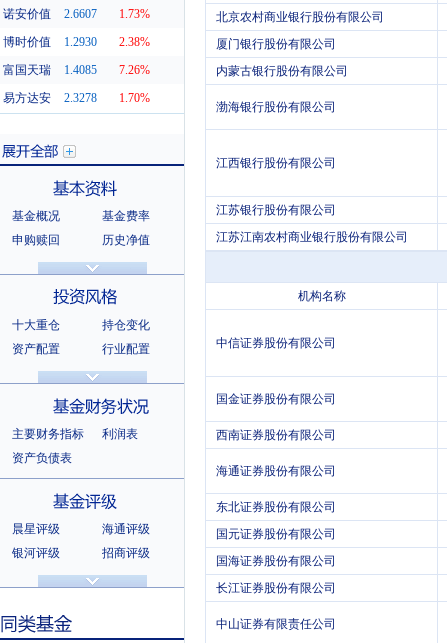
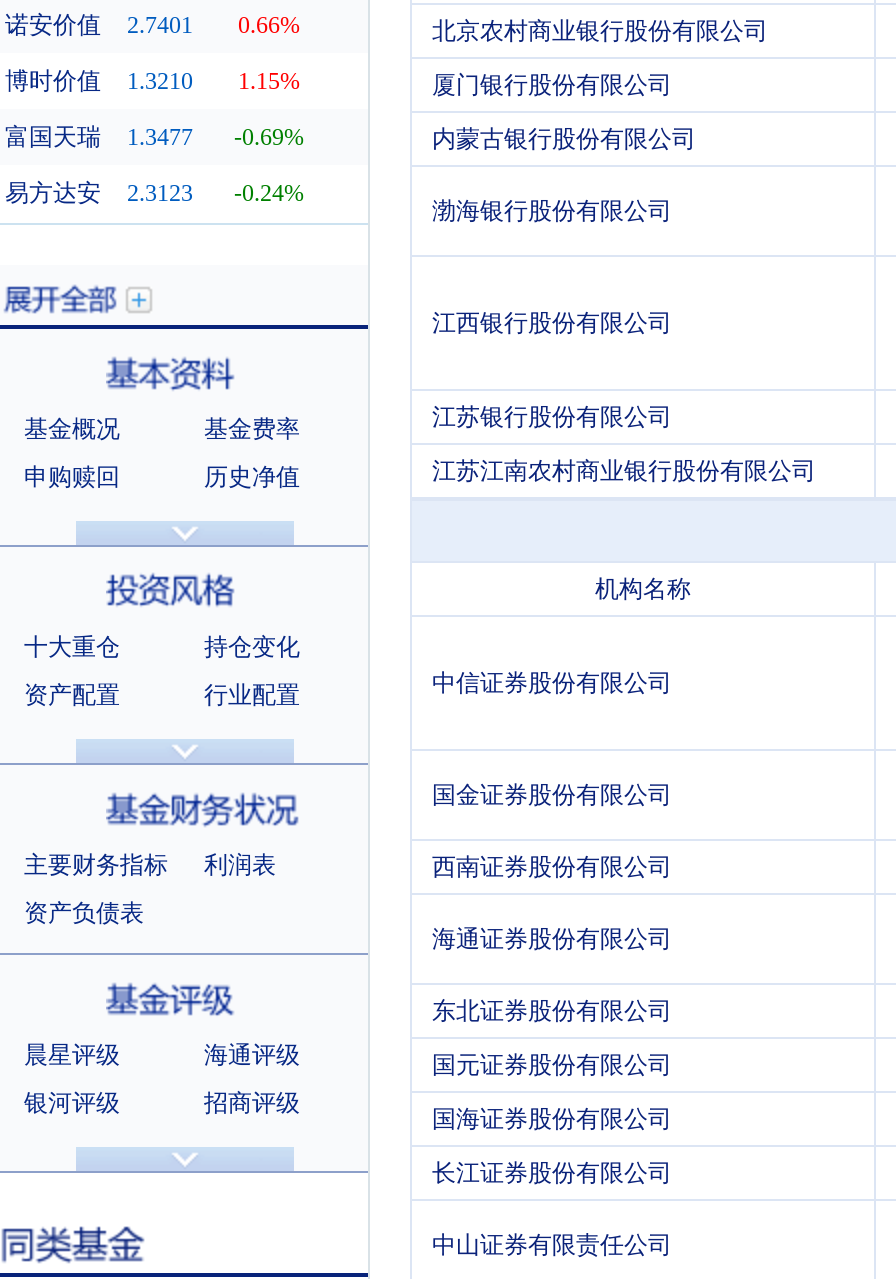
- 2.6607
+ 2.7401

- 1.73%
+ 0.66%

- 1.2930
+ 1.3210

- 2.38%
+ 1.15%

- 1.4085
+ 1.3477

- 7.26%
+ -0.69%

- 2.3278
+ 2.3123

- 1.70%
+ -0.24%
